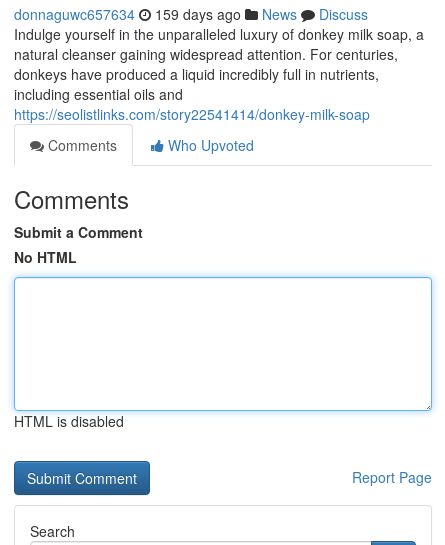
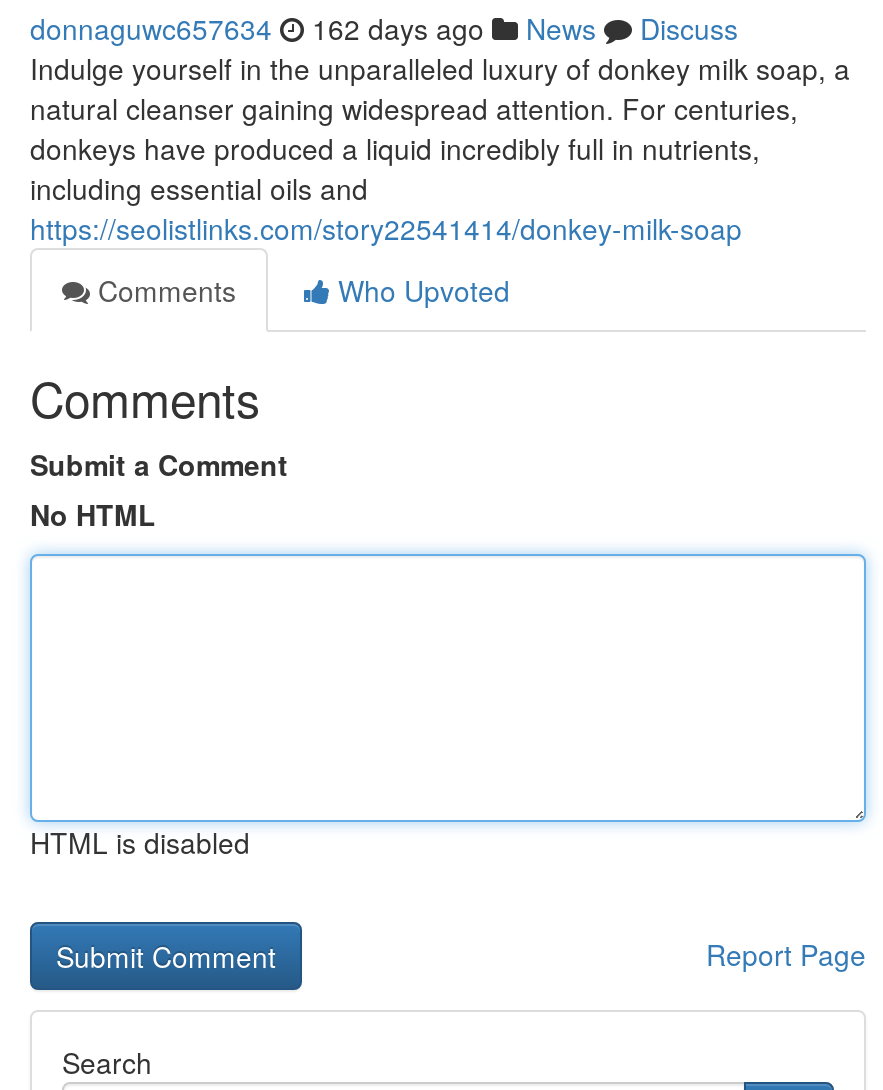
- donnaguwc657634 159 days ago News Discuss
+ donnaguwc657634 162 days ago News Discuss
